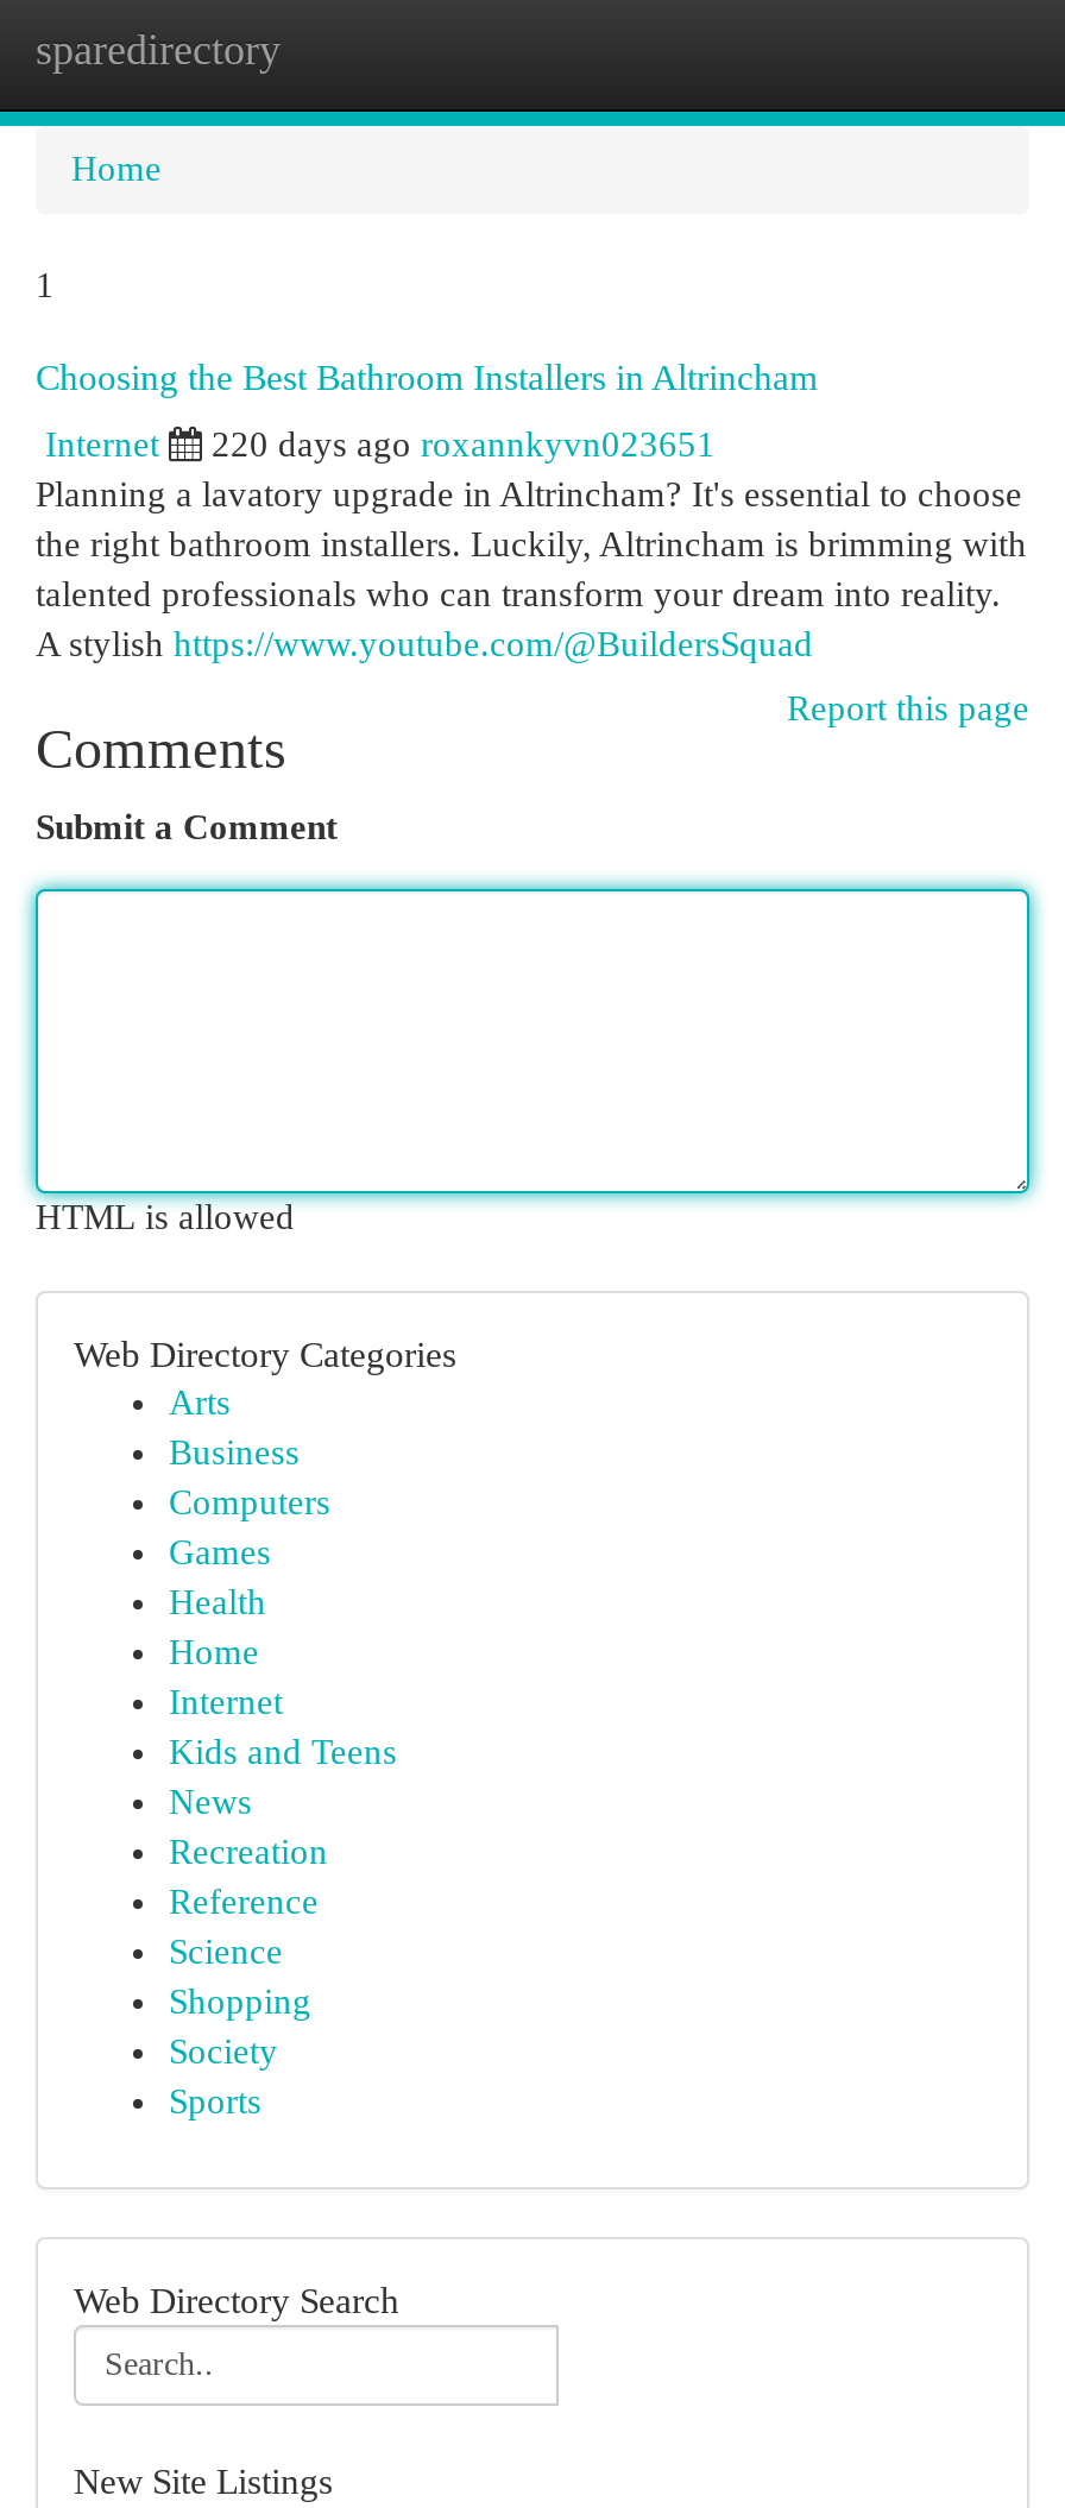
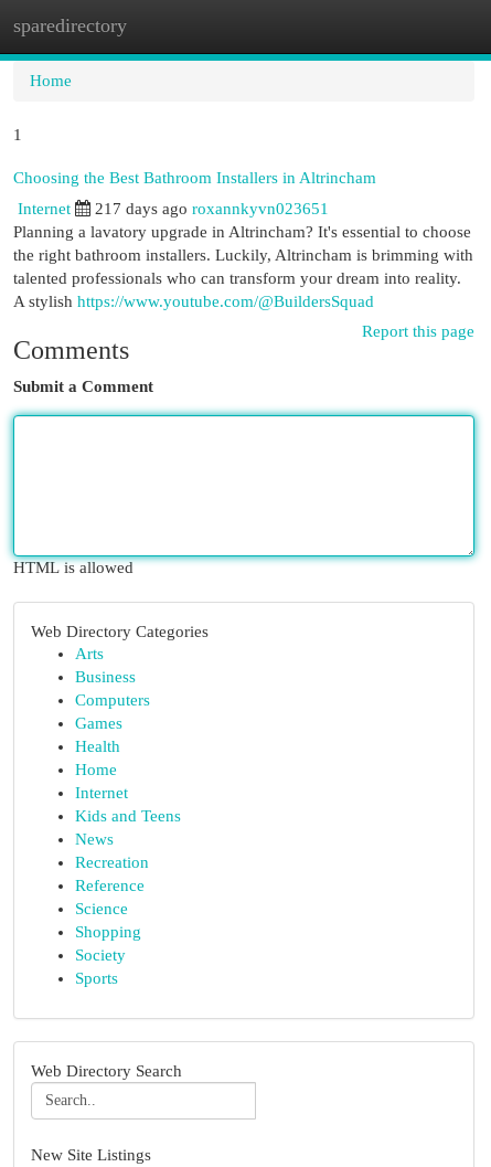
- 220 days ago roxannkyvn023651
+ 217 days ago roxannkyvn023651
